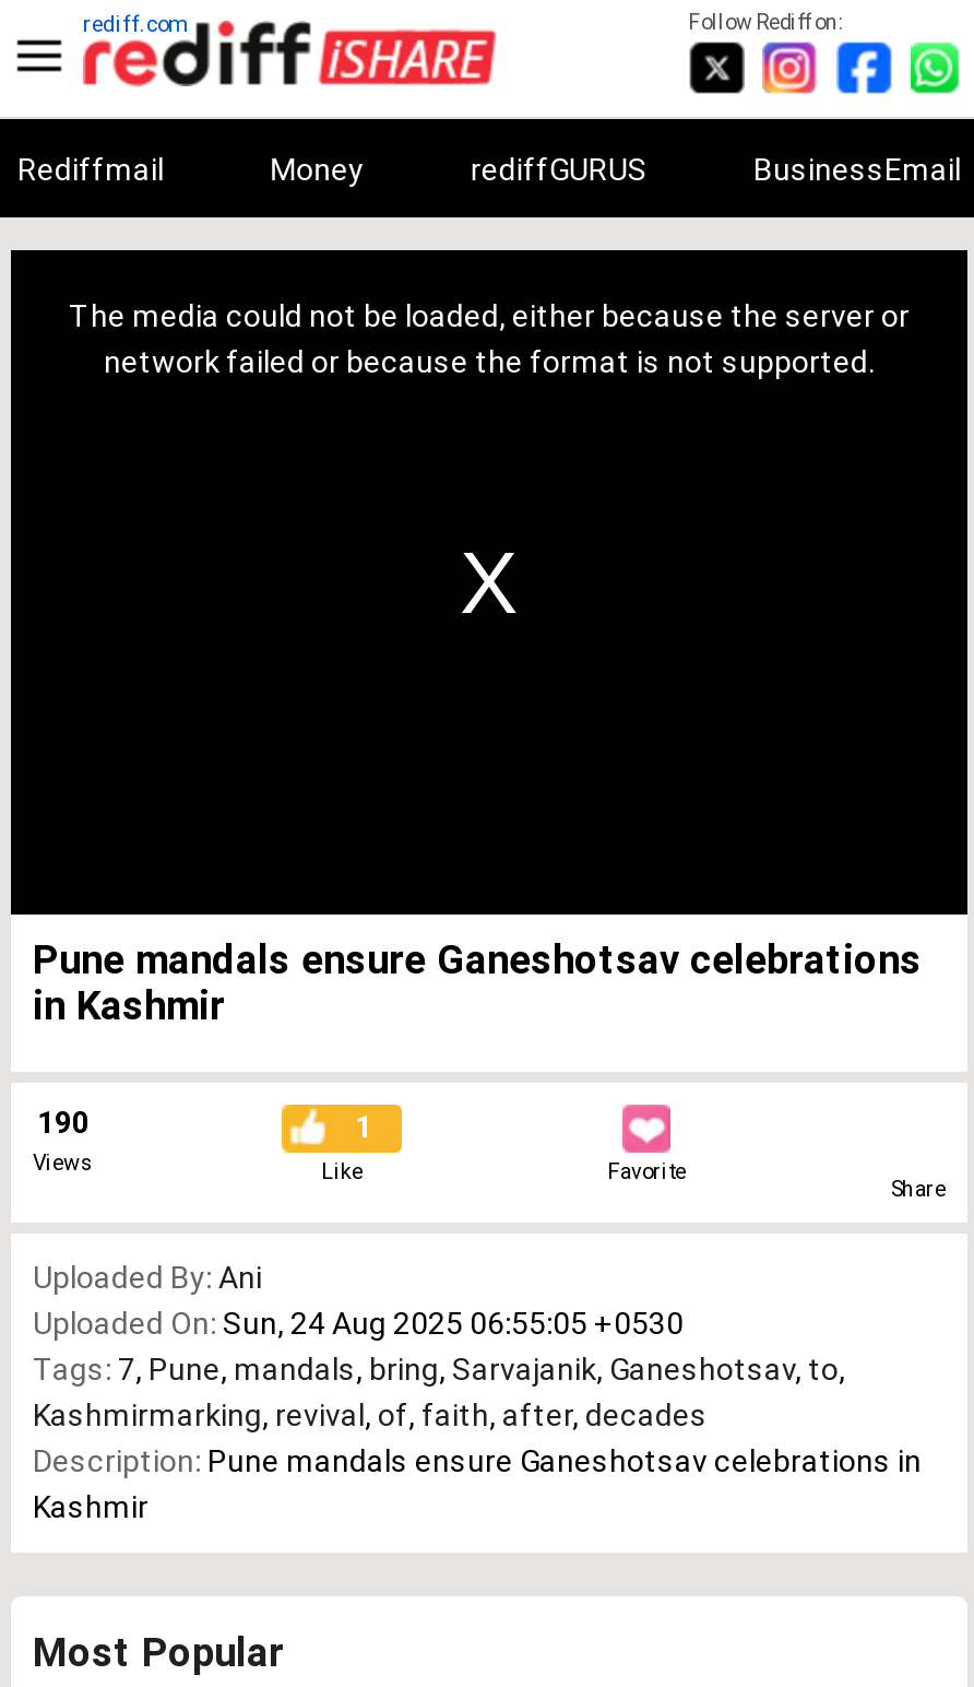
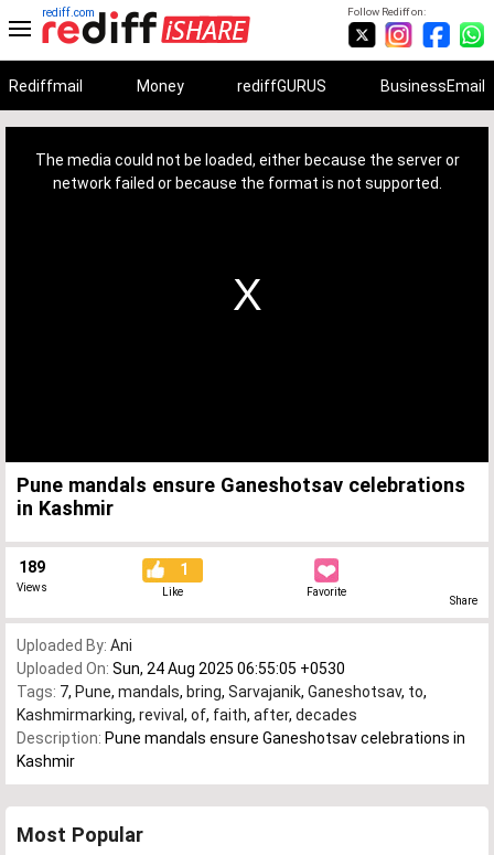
- 190
+ 189
